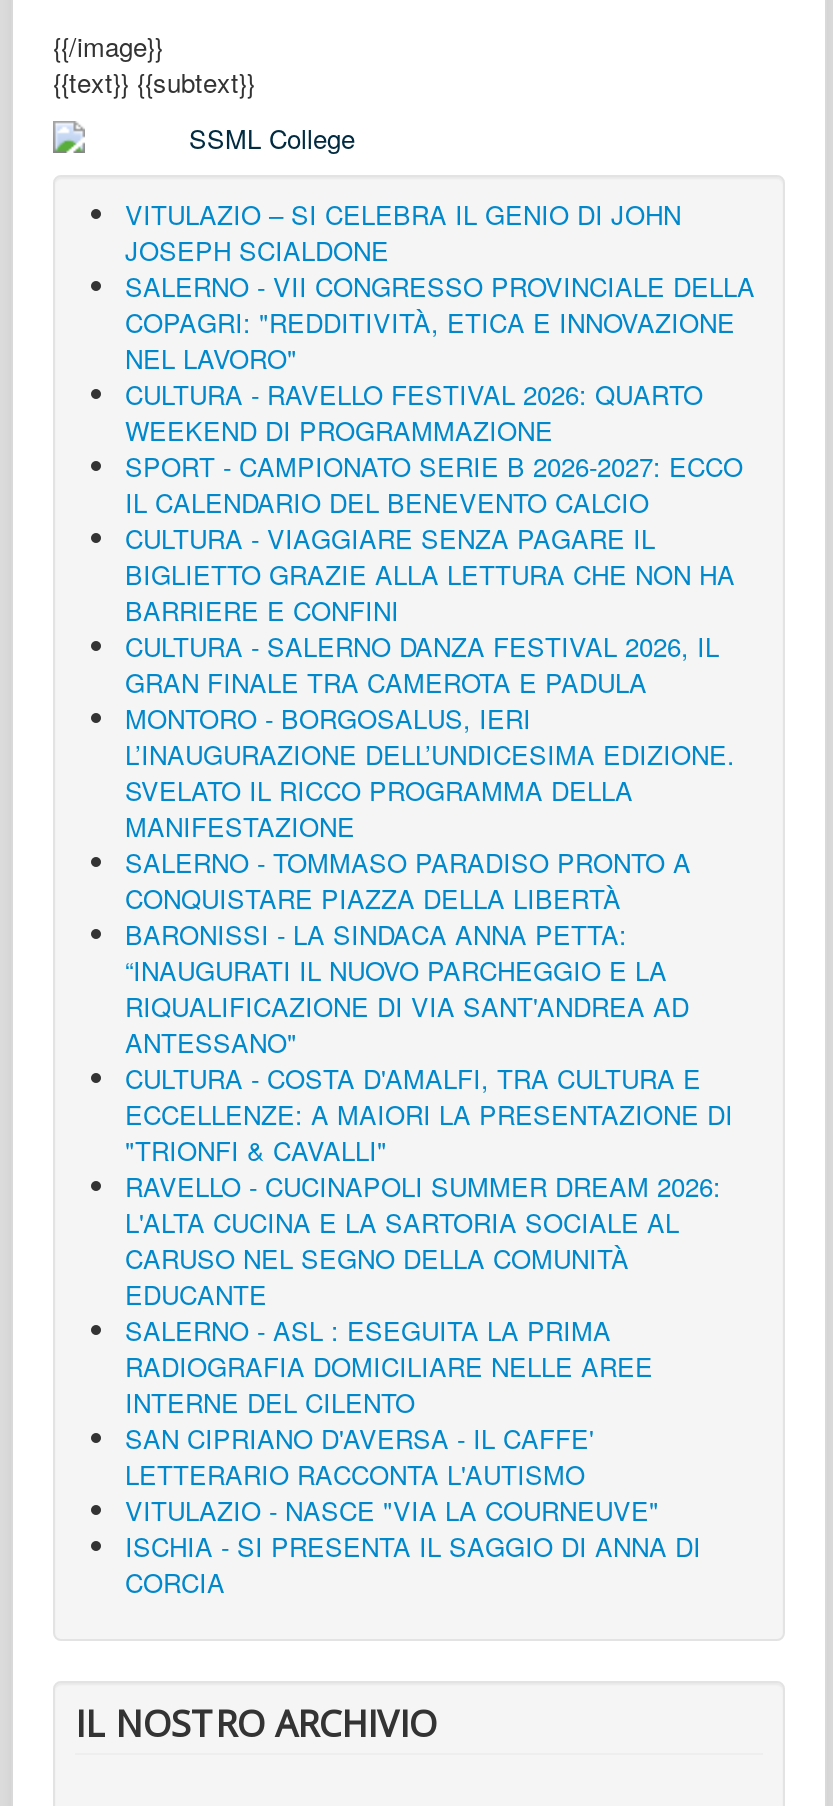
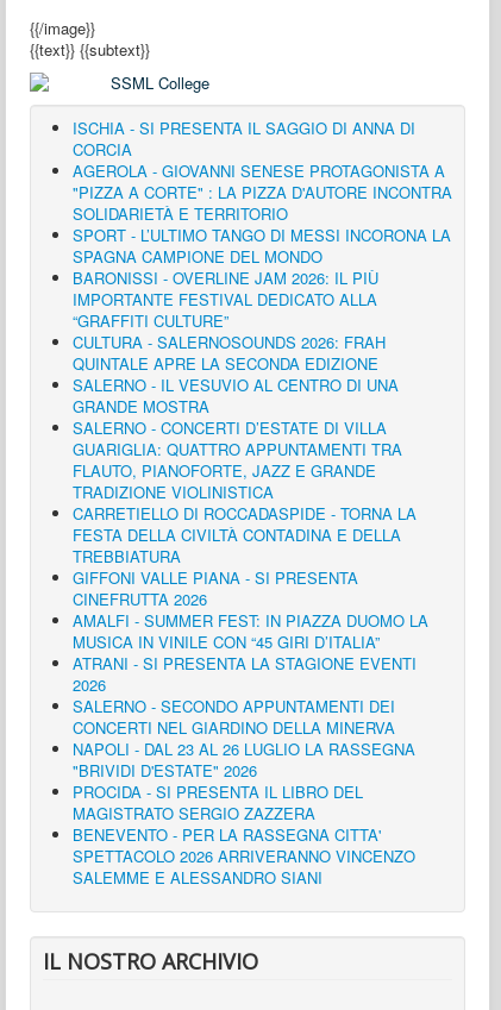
- VITULAZIO – SI CELEBRA IL GENIO DI JOHN
- JOSEPH SCIALDONE
- SALERNO - VII CONGRESSO PROVINCIALE DELLA
- COPAGRI: "REDDITIVITÀ, ETICA E INNOVAZIONE
- NEL LAVORO"
- CULTURA - RAVELLO FESTIVAL 2026: QUARTO
- WEEKEND DI PROGRAMMAZIONE
- SPORT - CAMPIONATO SERIE B 2026-2027: ECCO
- IL CALENDARIO DEL BENEVENTO CALCIO
- CULTURA - VIAGGIARE SENZA PAGARE IL
- BIGLIETTO GRAZIE ALLA LETTURA CHE NON HA
- BARRIERE E CONFINI
- CULTURA - SALERNO DANZA FESTIVAL 2026, IL
- GRAN FINALE TRA CAMEROTA E PADULA
- MONTORO - BORGOSALUS, IERI
- L’INAUGURAZIONE DELL’UNDICESIMA EDIZIONE.
- SVELATO IL RICCO PROGRAMMA DELLA
- MANIFESTAZIONE
- SALERNO - TOMMASO PARADISO PRONTO A
- CONQUISTARE PIAZZA DELLA LIBERTÀ
- BARONISSI - LA SINDACA ANNA PETTA:
- “INAUGURATI IL NUOVO PARCHEGGIO E LA
- RIQUALIFICAZIONE DI VIA SANT'ANDREA AD
- ANTESSANO"
- CULTURA - COSTA D'AMALFI, TRA CULTURA E
- ECCELLENZE: A MAIORI LA PRESENTAZIONE DI
- "TRIONFI & CAVALLI"
- RAVELLO - CUCINAPOLI SUMMER DREAM 2026:
- L'ALTA CUCINA E LA SARTORIA SOCIALE AL
- CARUSO NEL SEGNO DELLA COMUNITÀ
- EDUCANTE
- SALERNO - ASL : ESEGUITA LA PRIMA
- RADIOGRAFIA DOMICILIARE NELLE AREE
- INTERNE DEL CILENTO
- SAN CIPRIANO D'AVERSA - IL CAFFE'
- LETTERARIO RACCONTA L'AUTISMO
- VITULAZIO - NASCE "VIA LA COURNEUVE"

moved up: ISCHIA - SI PRESENTA IL SAGGIO DI ANNA DI | CORCIA

+ AGEROLA - GIOVANNI SENESE PROTAGONISTA A
+ "PIZZA A CORTE" : LA PIZZA D'AUTORE INCONTRA
+ SOLIDARIETÀ E TERRITORIO
+ SPORT - L’ULTIMO TANGO DI MESSI INCORONA LA
+ SPAGNA CAMPIONE DEL MONDO
+ BARONISSI - OVERLINE JAM 2026: IL PIÙ
+ IMPORTANTE FESTIVAL DEDICATO ALLA
+ “GRAFFITI CULTURE”
+ CULTURA - SALERNOSOUNDS 2026: FRAH
+ QUINTALE APRE LA SECONDA EDIZIONE
+ SALERNO - IL VESUVIO AL CENTRO DI UNA
+ GRANDE MOSTRA
+ SALERNO - CONCERTI D’ESTATE DI VILLA
+ GUARIGLIA: QUATTRO APPUNTAMENTI TRA
+ FLAUTO, PIANOFORTE, JAZZ E GRANDE
+ TRADIZIONE VIOLINISTICA
+ CARRETIELLO DI ROCCADASPIDE - TORNA LA
+ FESTA DELLA CIVILTÀ CONTADINA E DELLA
+ TREBBIATURA
+ GIFFONI VALLE PIANA - SI PRESENTA
+ CINEFRUTTA 2026
+ AMALFI - SUMMER FEST: IN PIAZZA DUOMO LA
+ MUSICA IN VINILE CON “45 GIRI D’ITALIA”
+ ATRANI - SI PRESENTA LA STAGIONE EVENTI
+ 2026
+ SALERNO - SECONDO APPUNTAMENTI DEI
+ CONCERTI NEL GIARDINO DELLA MINERVA
+ NAPOLI - DAL 23 AL 26 LUGLIO LA RASSEGNA
+ "BRIVIDI D'ESTATE" 2026
+ PROCIDA - SI PRESENTA IL LIBRO DEL
+ MAGISTRATO SERGIO ZAZZERA
+ BENEVENTO - PER LA RASSEGNA CITTA'
+ SPETTACOLO 2026 ARRIVERANNO VINCENZO
+ SALEMME E ALESSANDRO SIANI
